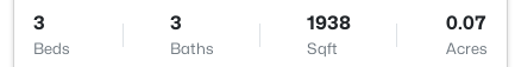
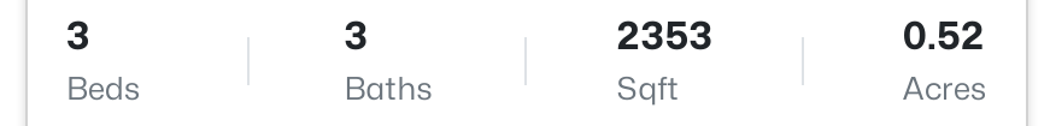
- 1938
+ 2353

- 0.07
+ 0.52
